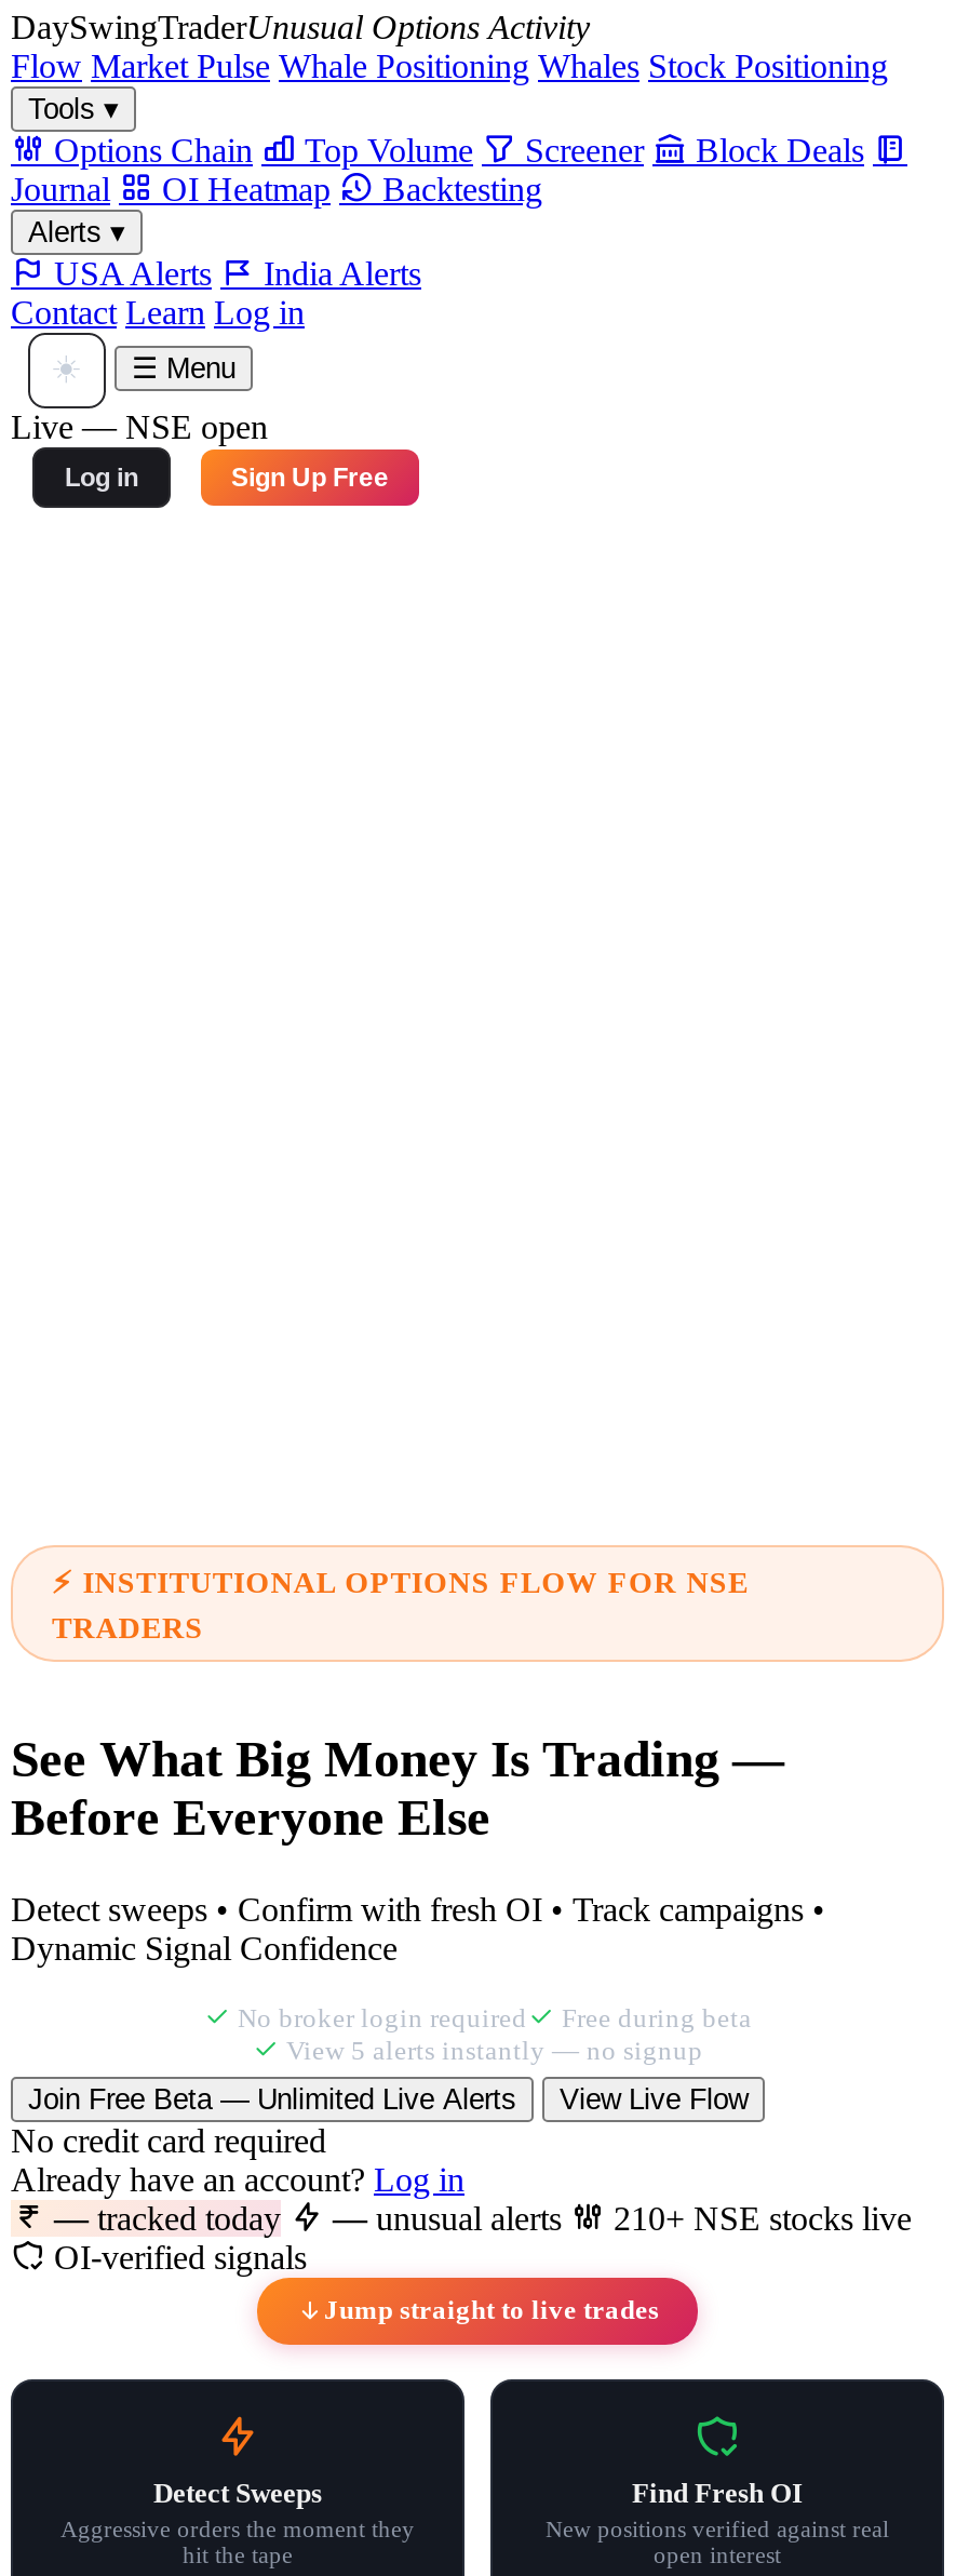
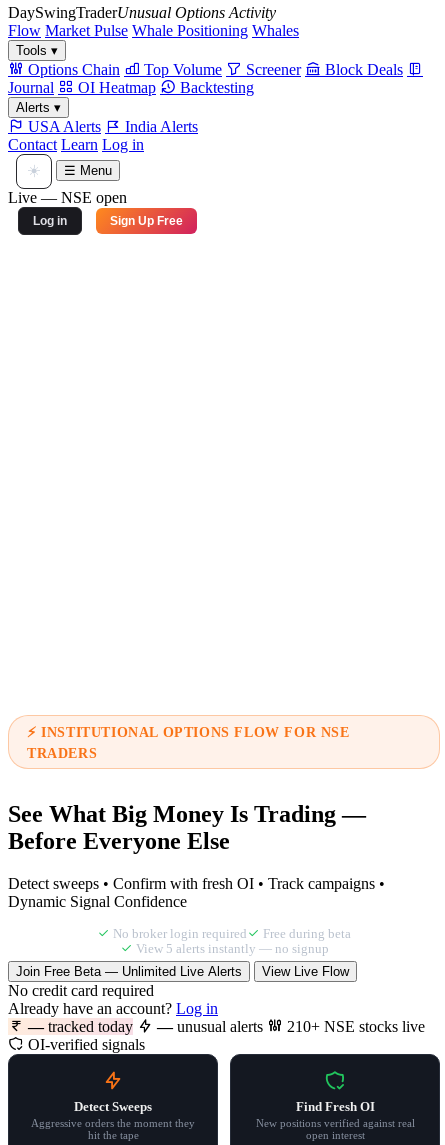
- Flow Market Pulse Whale Positioning Whales Stock Positioning
+ Flow Market Pulse Whale Positioning Whales

- Jump straight to live trades
